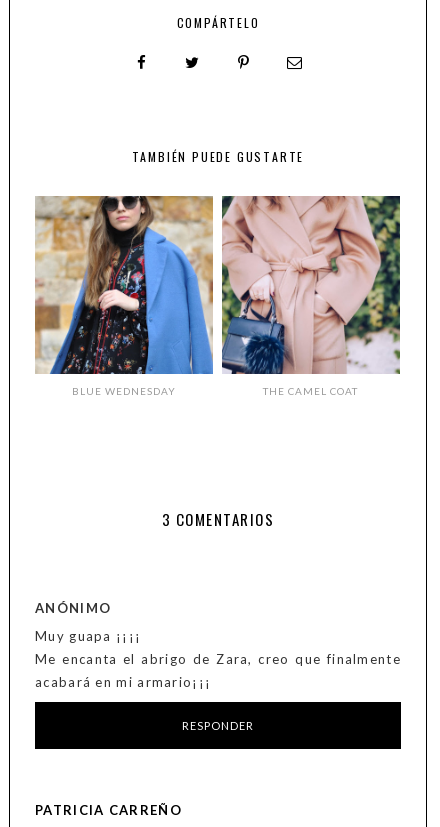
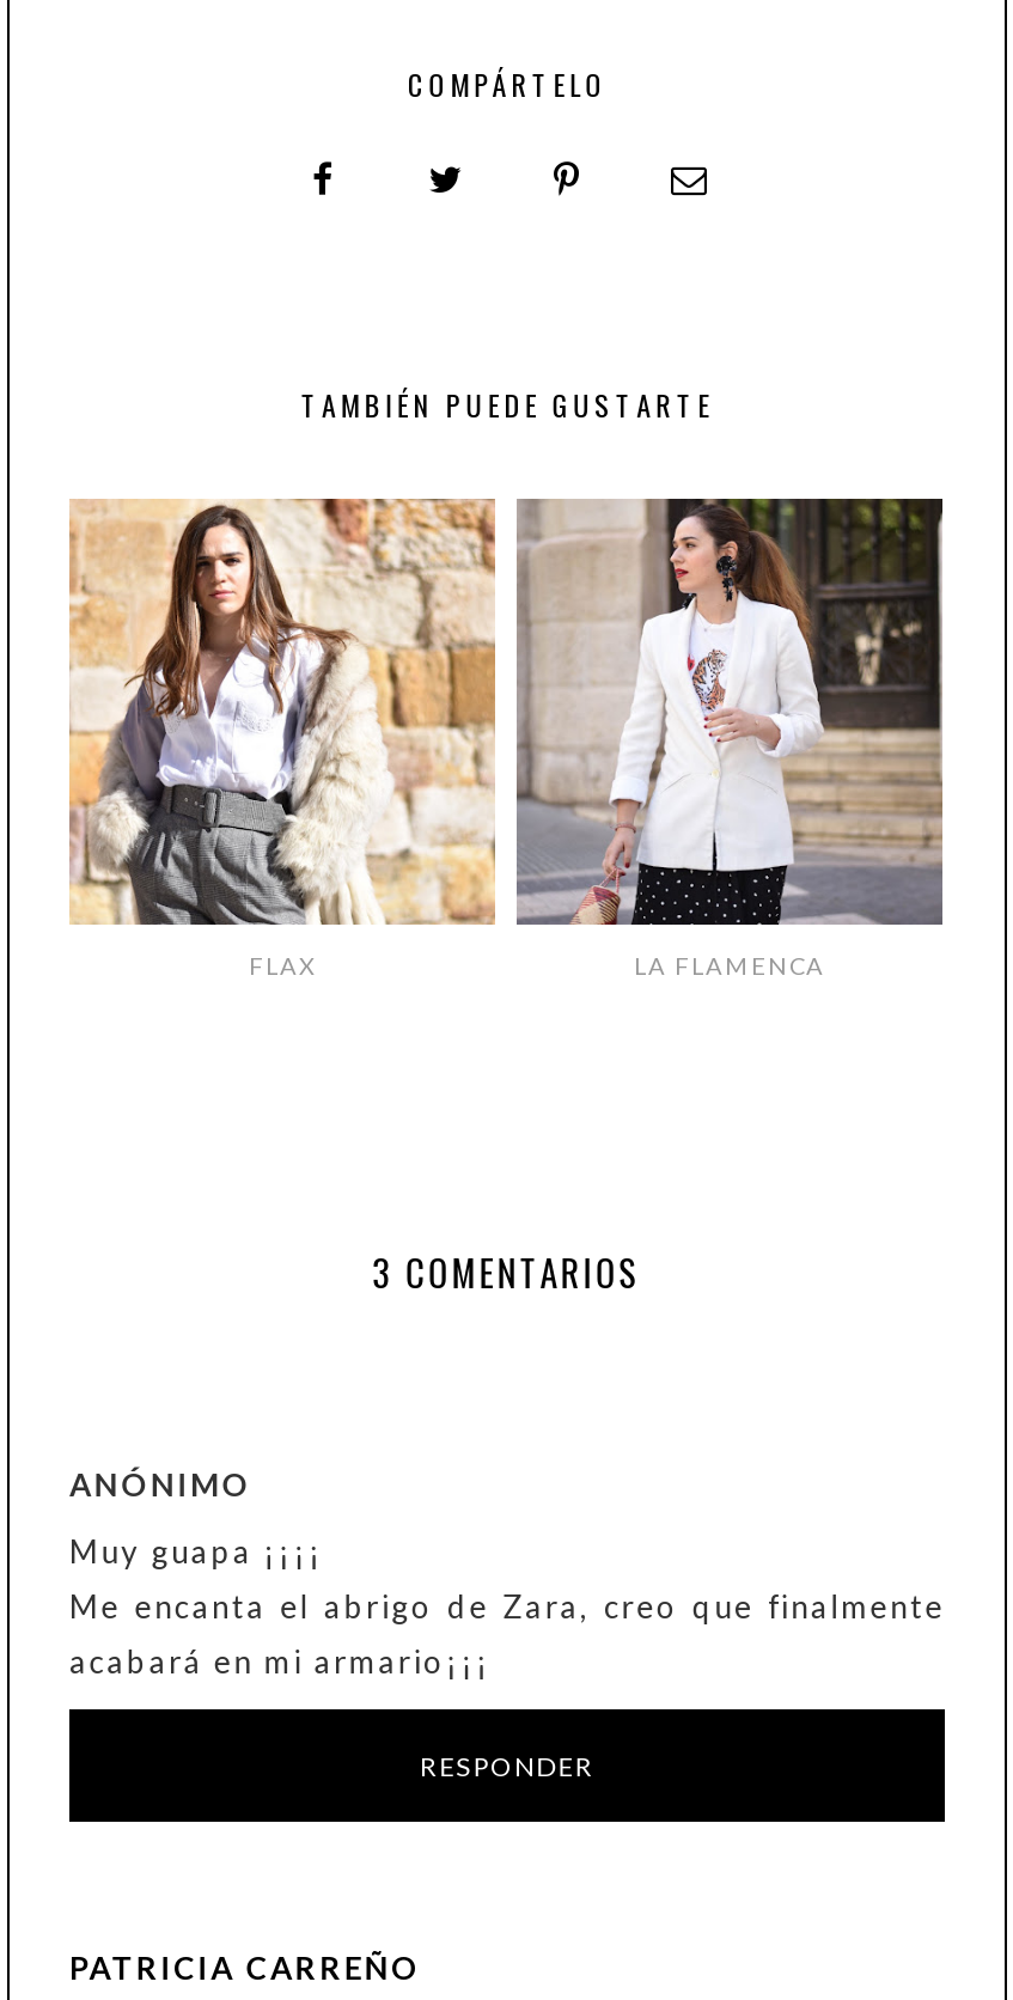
- [image]
- BLUE WEDNESDAY
- THE CAMEL COAT
+ [image]
+ FLAX
+ LA FLAMENCA

- [image]
+ [image]
